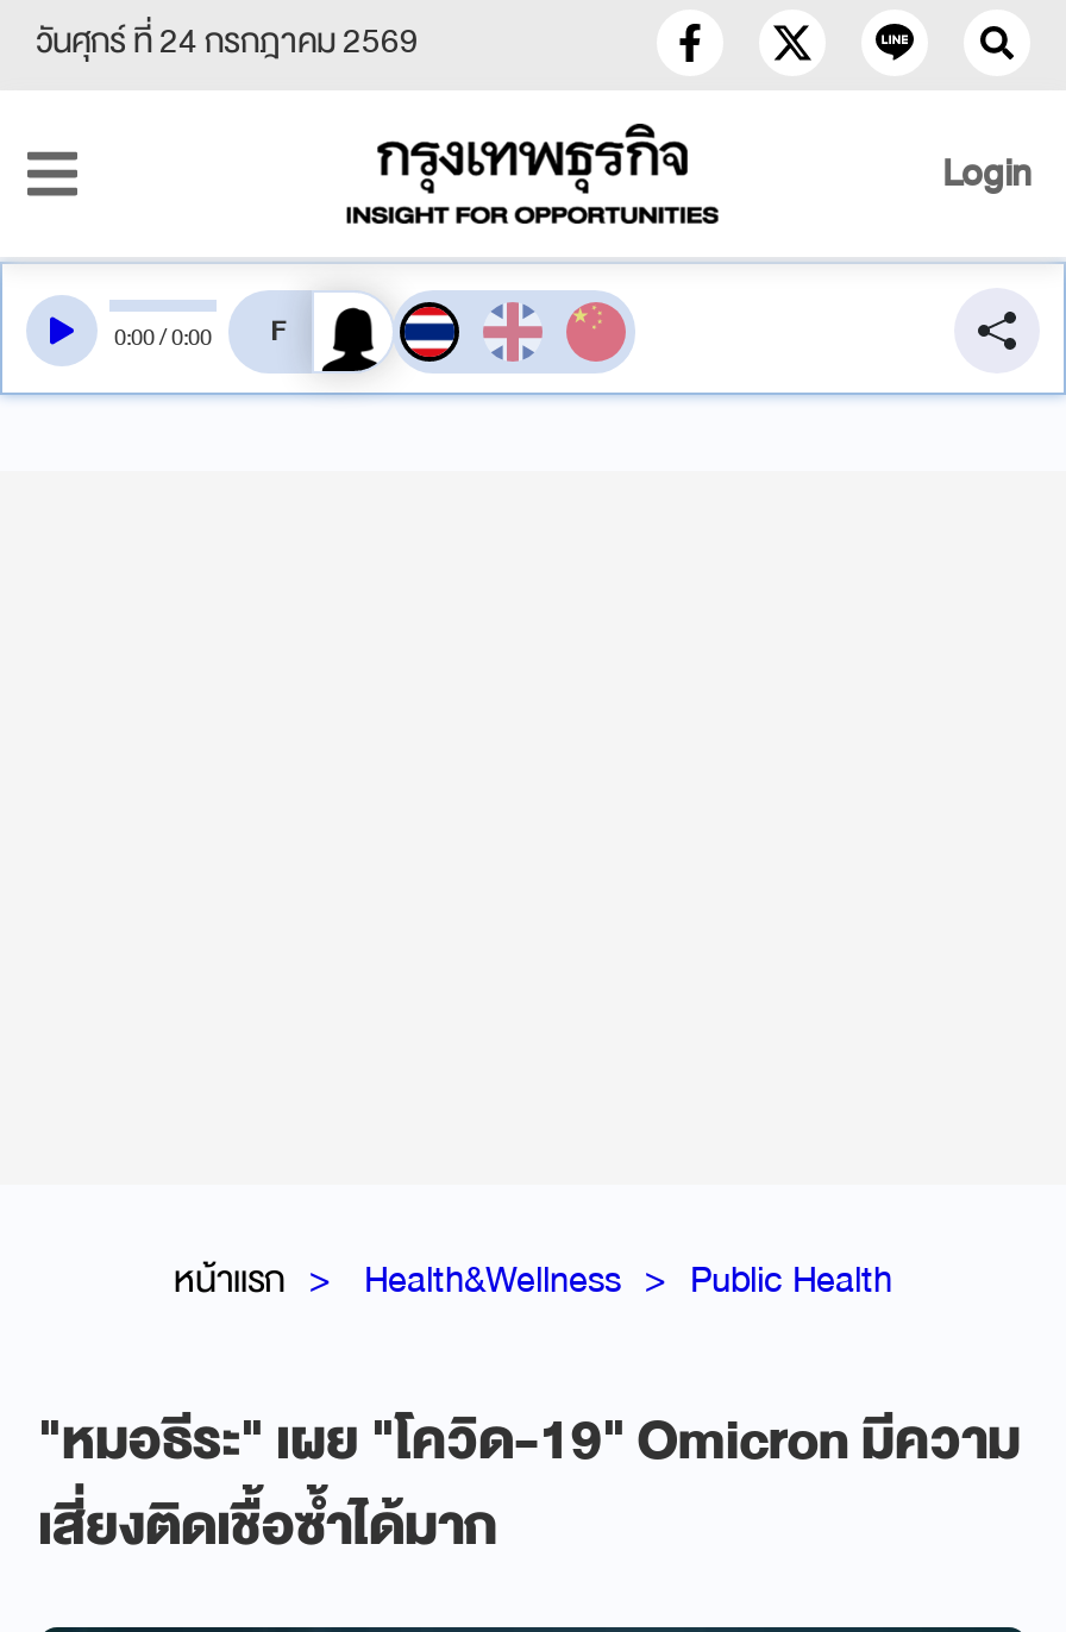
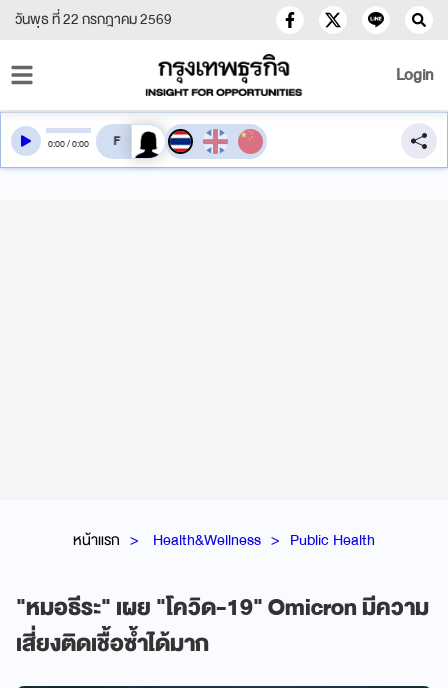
- วันศุกร์ ที่ 24 กรกฎาคม 2569
+ วันพุธ ที่ 22 กรกฎาคม 2569
